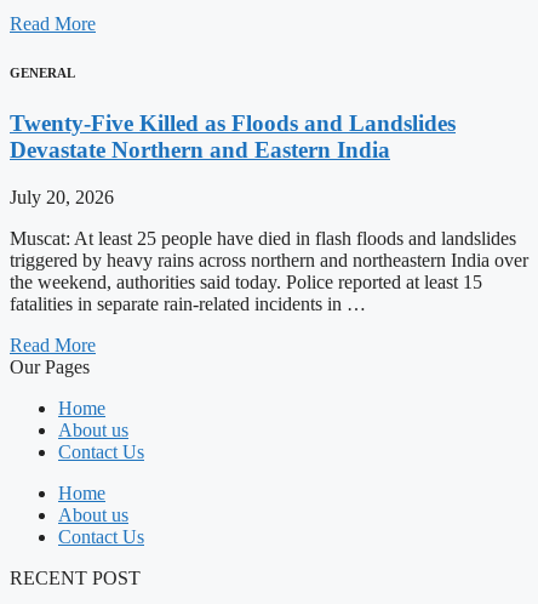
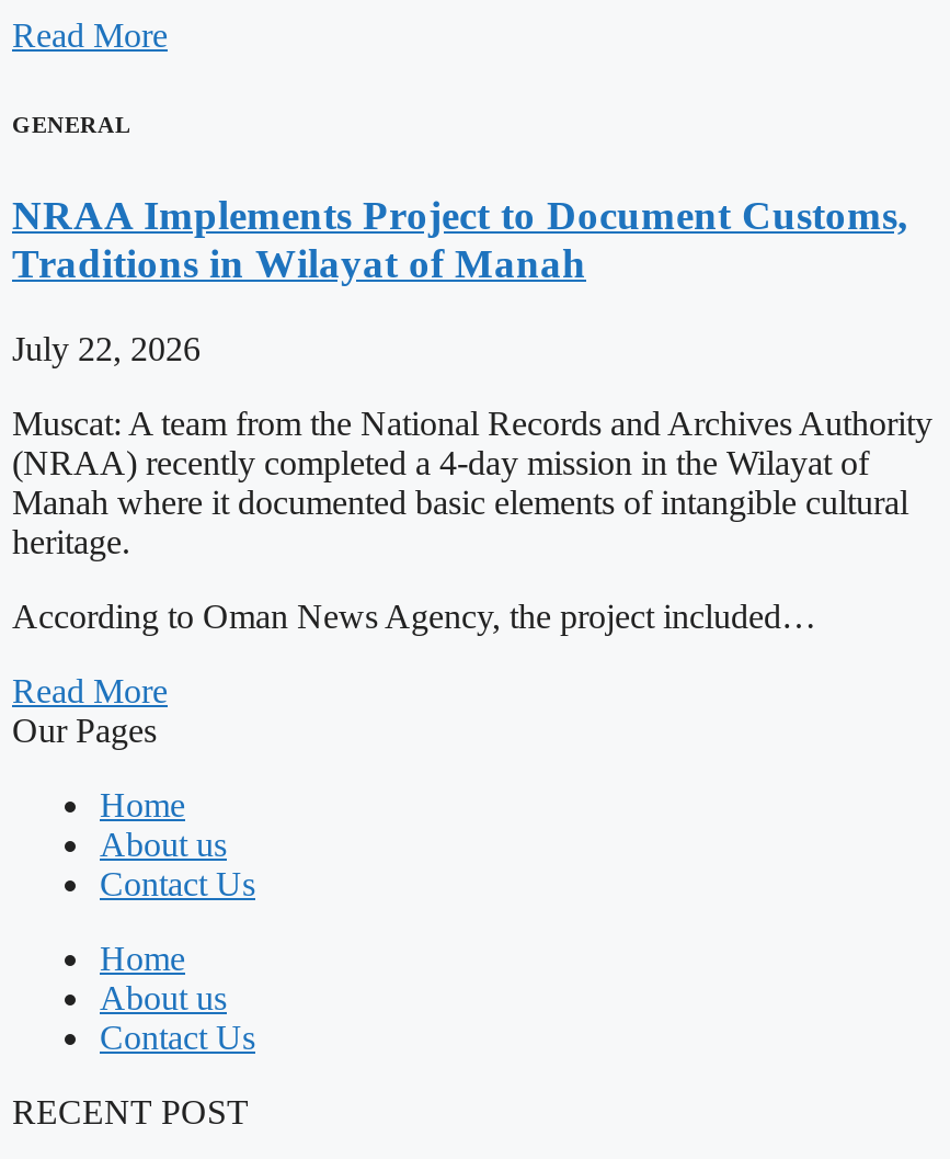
- Twenty-Five Killed as Floods and Landslides
- Devastate Northern and Eastern India
- July 20, 2026
- Muscat: At least 25 people have died in flash floods and landslides
- triggered by heavy rains across northern and northeastern India over
- the weekend, authorities said today. Police reported at least 15
- fatalities in separate rain-related incidents in …
+ NRAA Implements Project to Document Customs,
+ Traditions in Wilayat of Manah
+ July 22, 2026
+ Muscat: A team from the National Records and Archives Authority
+ (NRAA) recently completed a 4-day mission in the Wilayat of
+ Manah where it documented basic elements of intangible cultural
+ heritage.
+ According to Oman News Agency, the project included…
